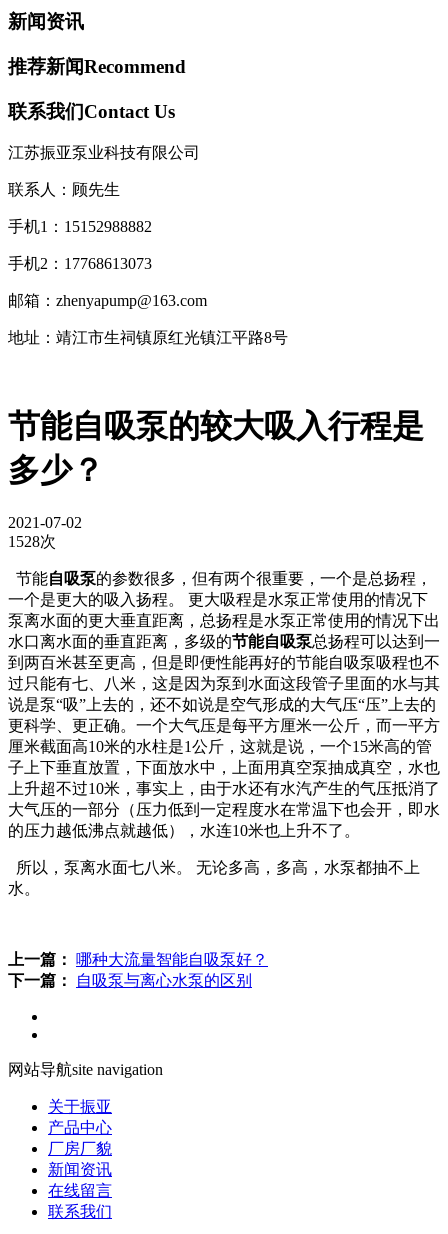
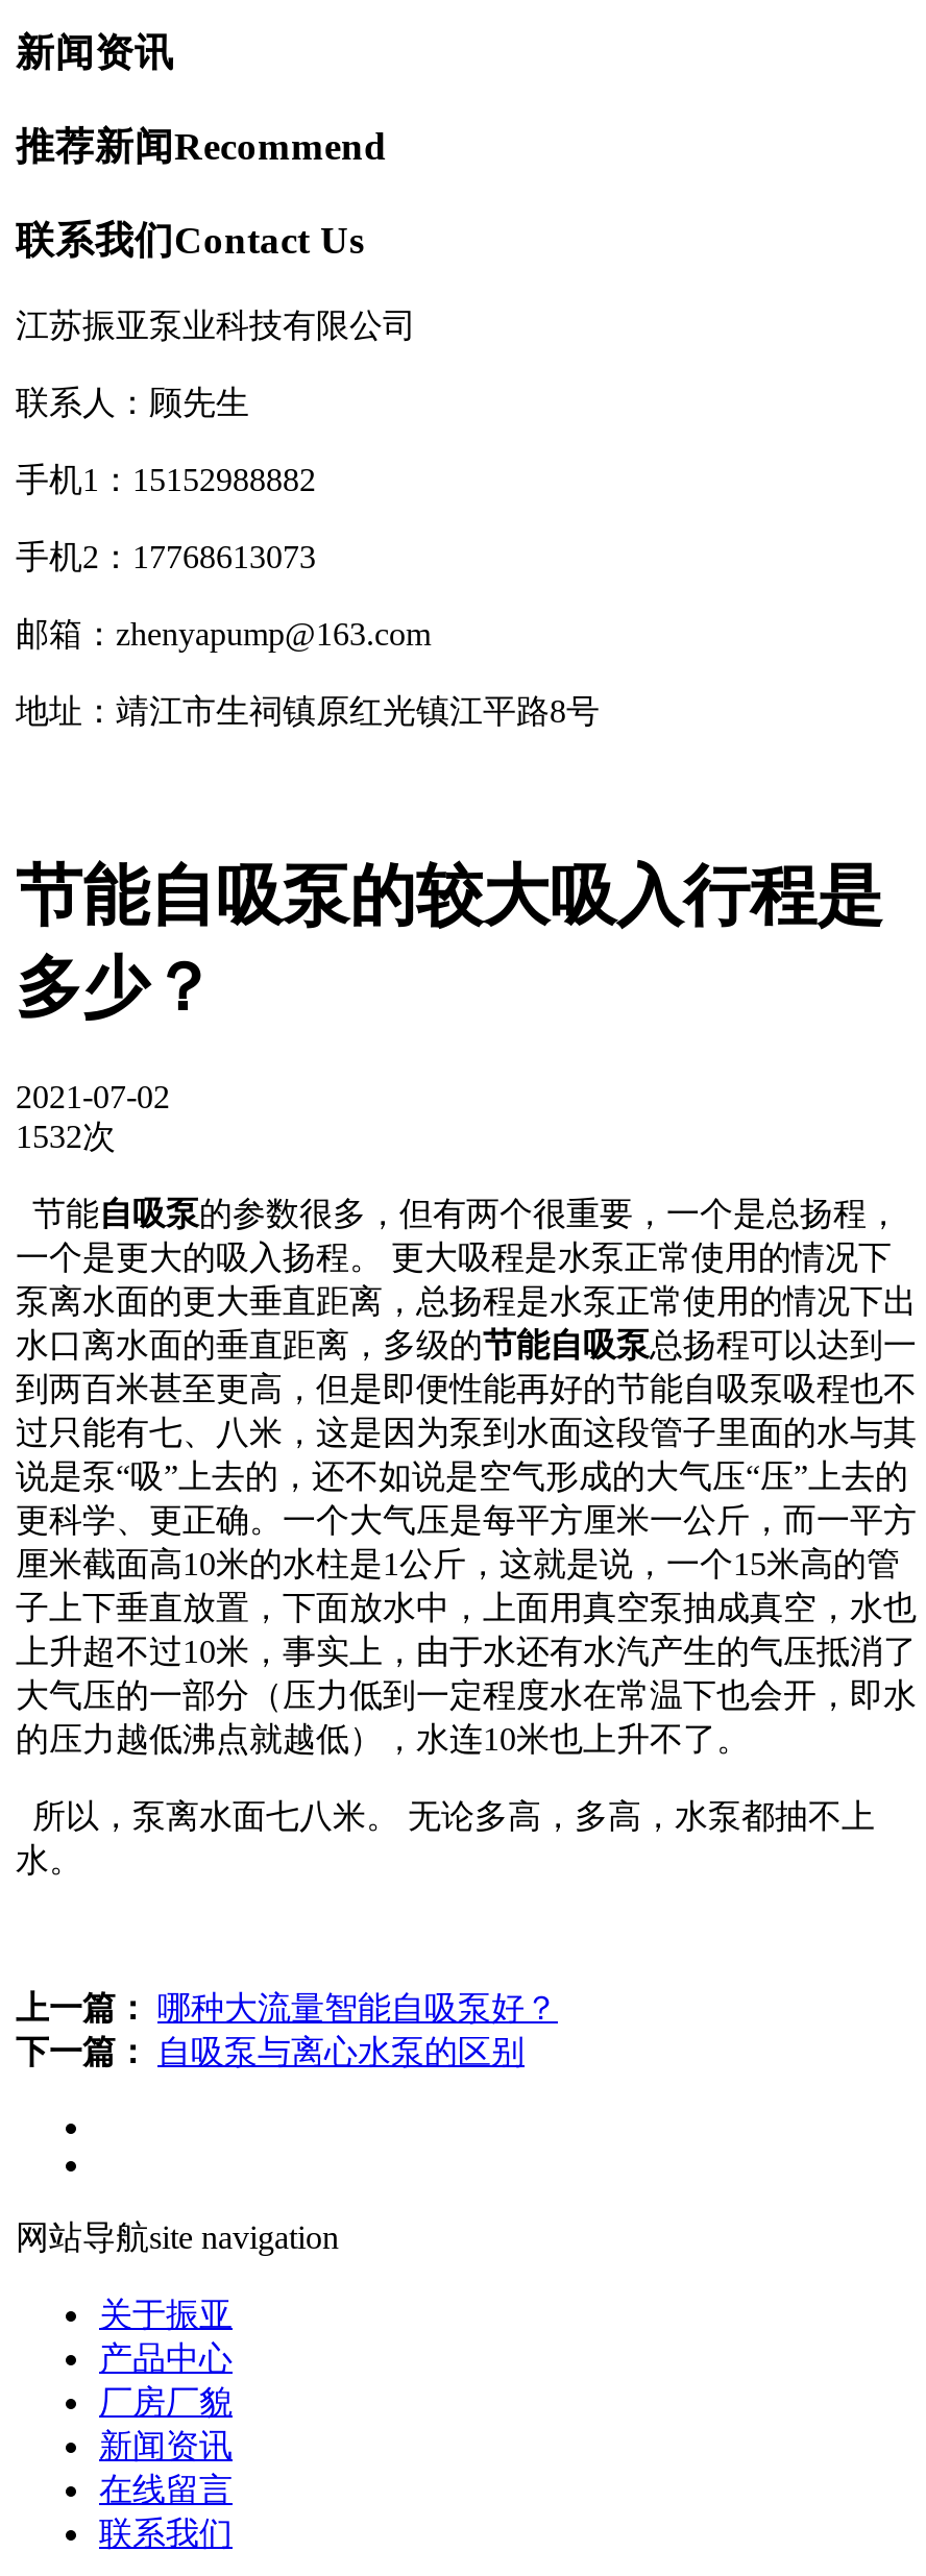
- 1528次
+ 1532次
